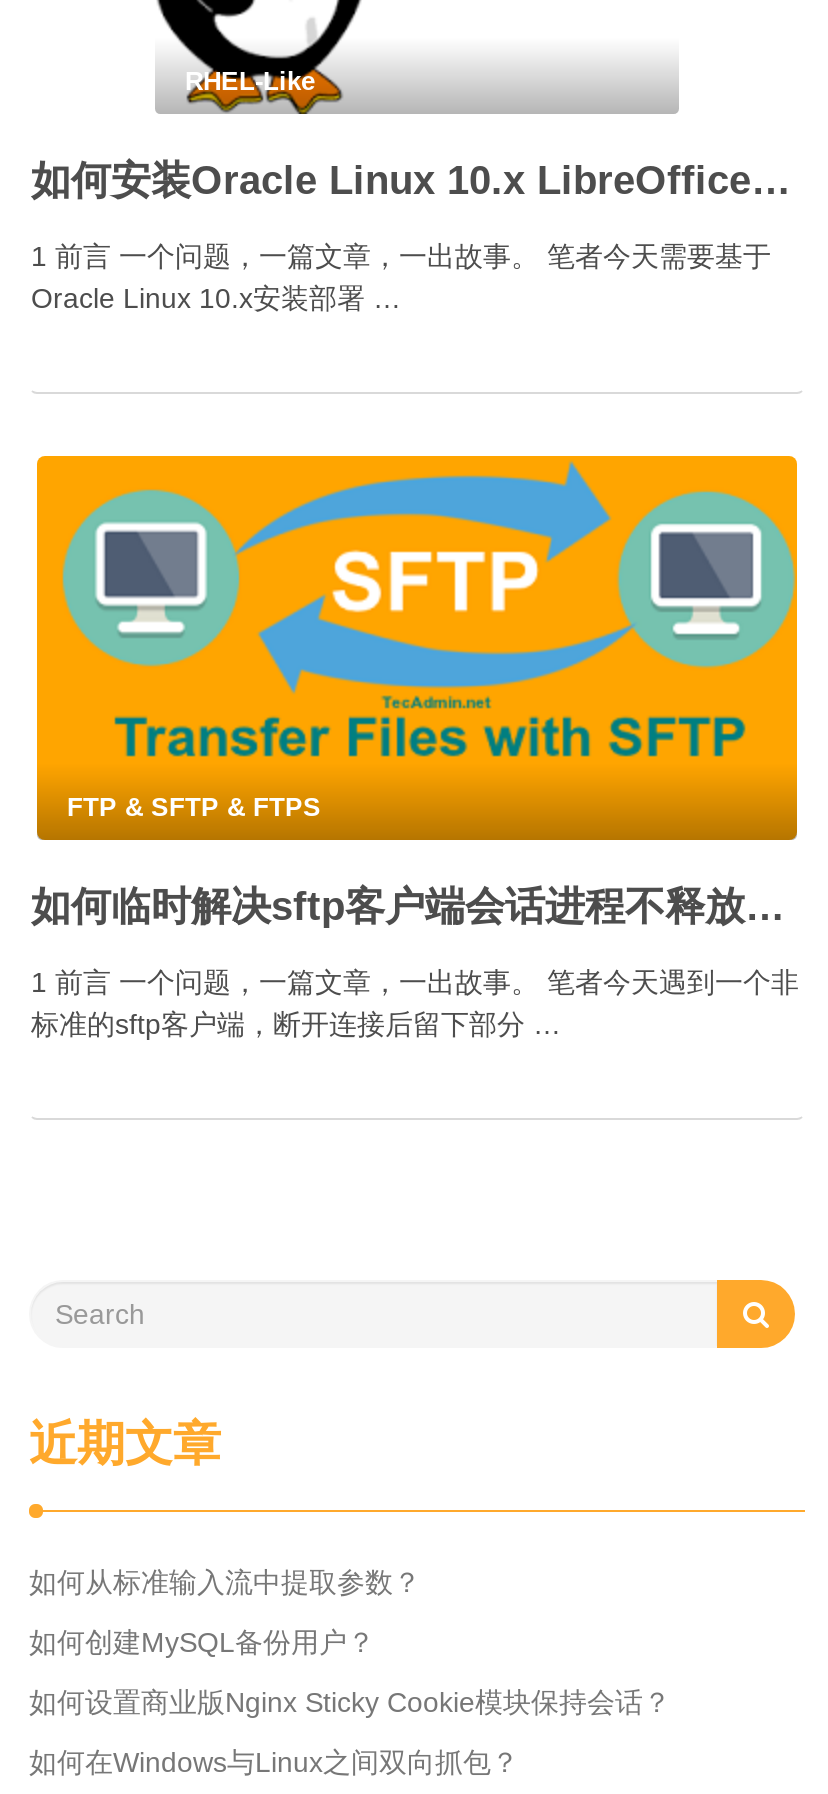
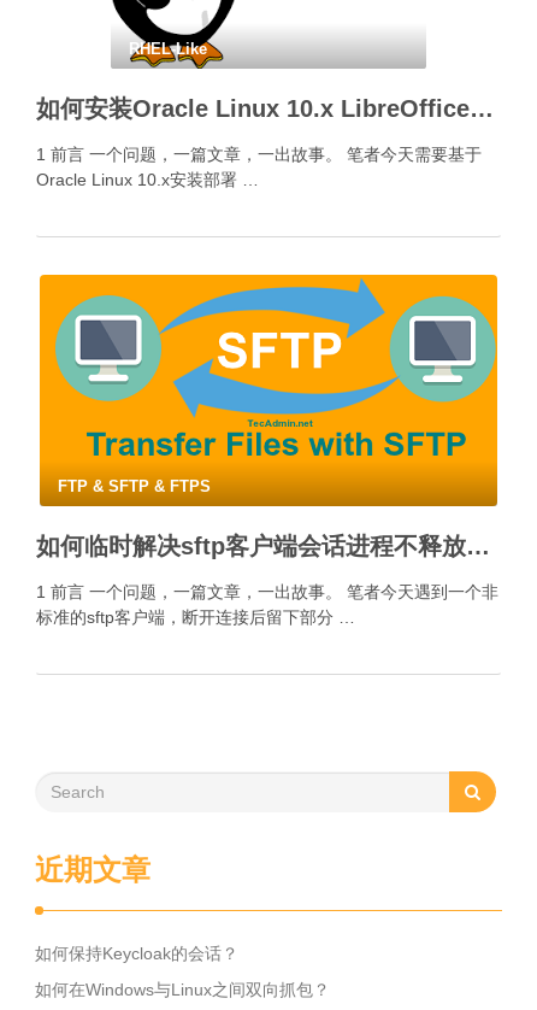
- 如何从标准输入流中提取参数？
- 如何创建MySQL备份用户？
- 如何设置商业版Nginx Sticky Cookie模块保持会话？
+ 如何保持Keycloak的会话？
